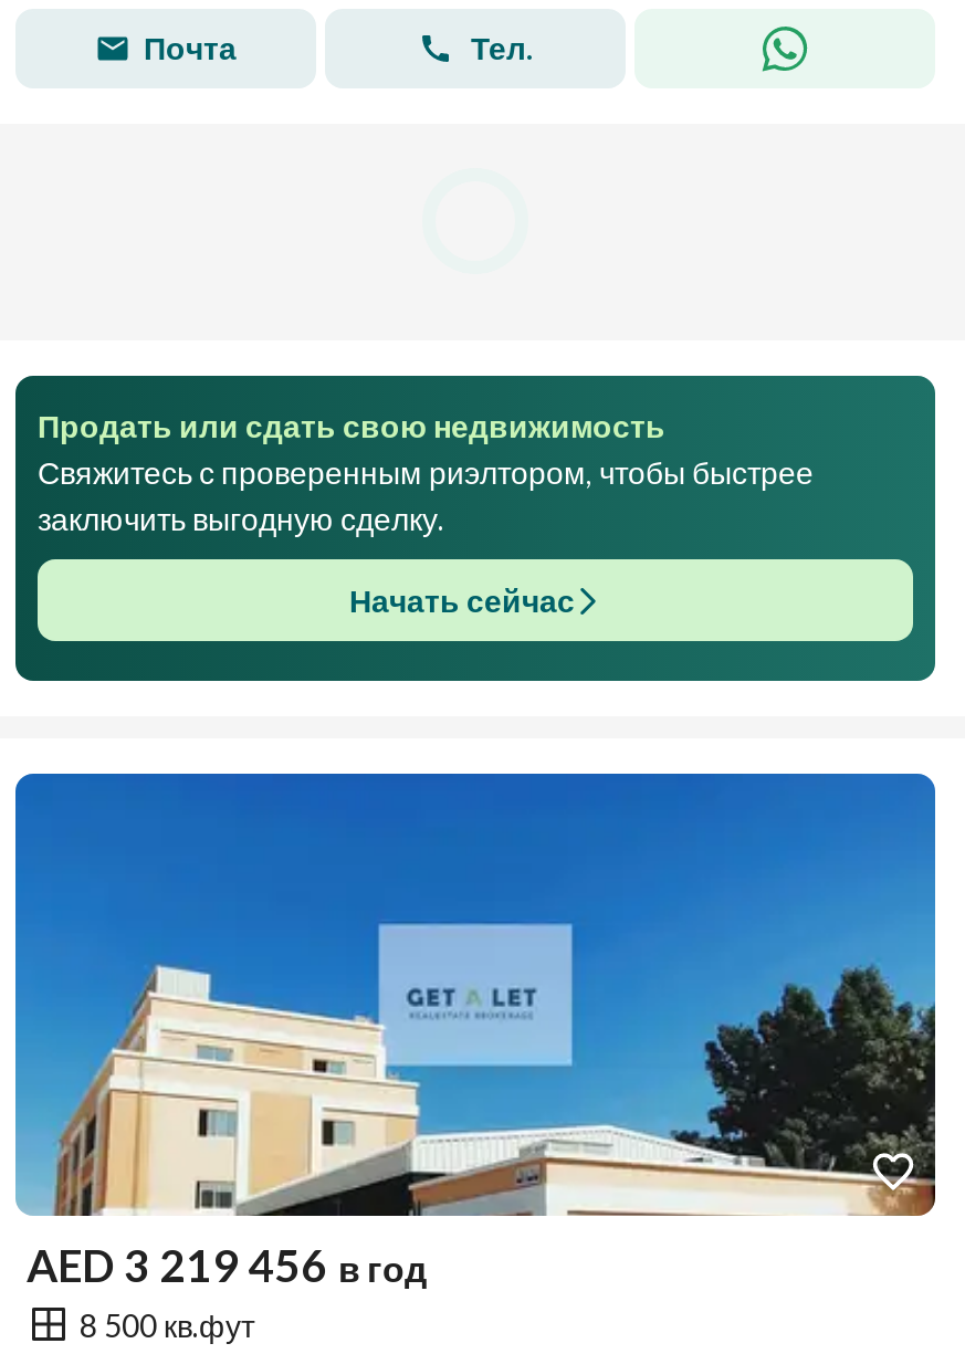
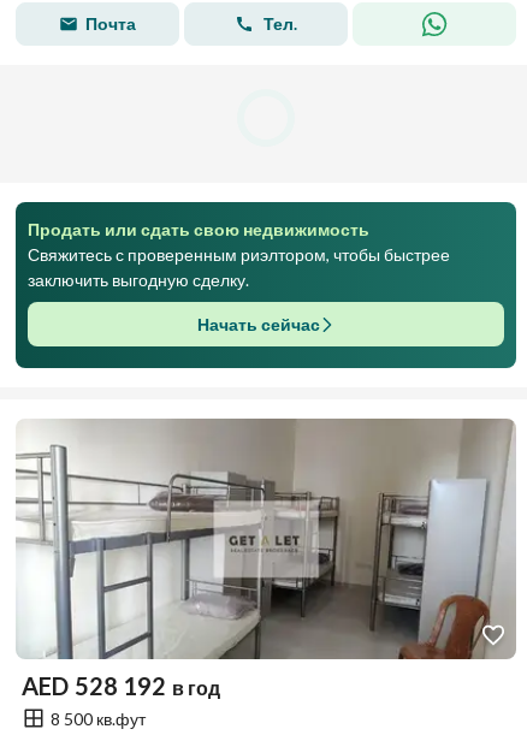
- [image]
- AED 3 219 456 в год
+ [image]
+ AED 528 192 в год
